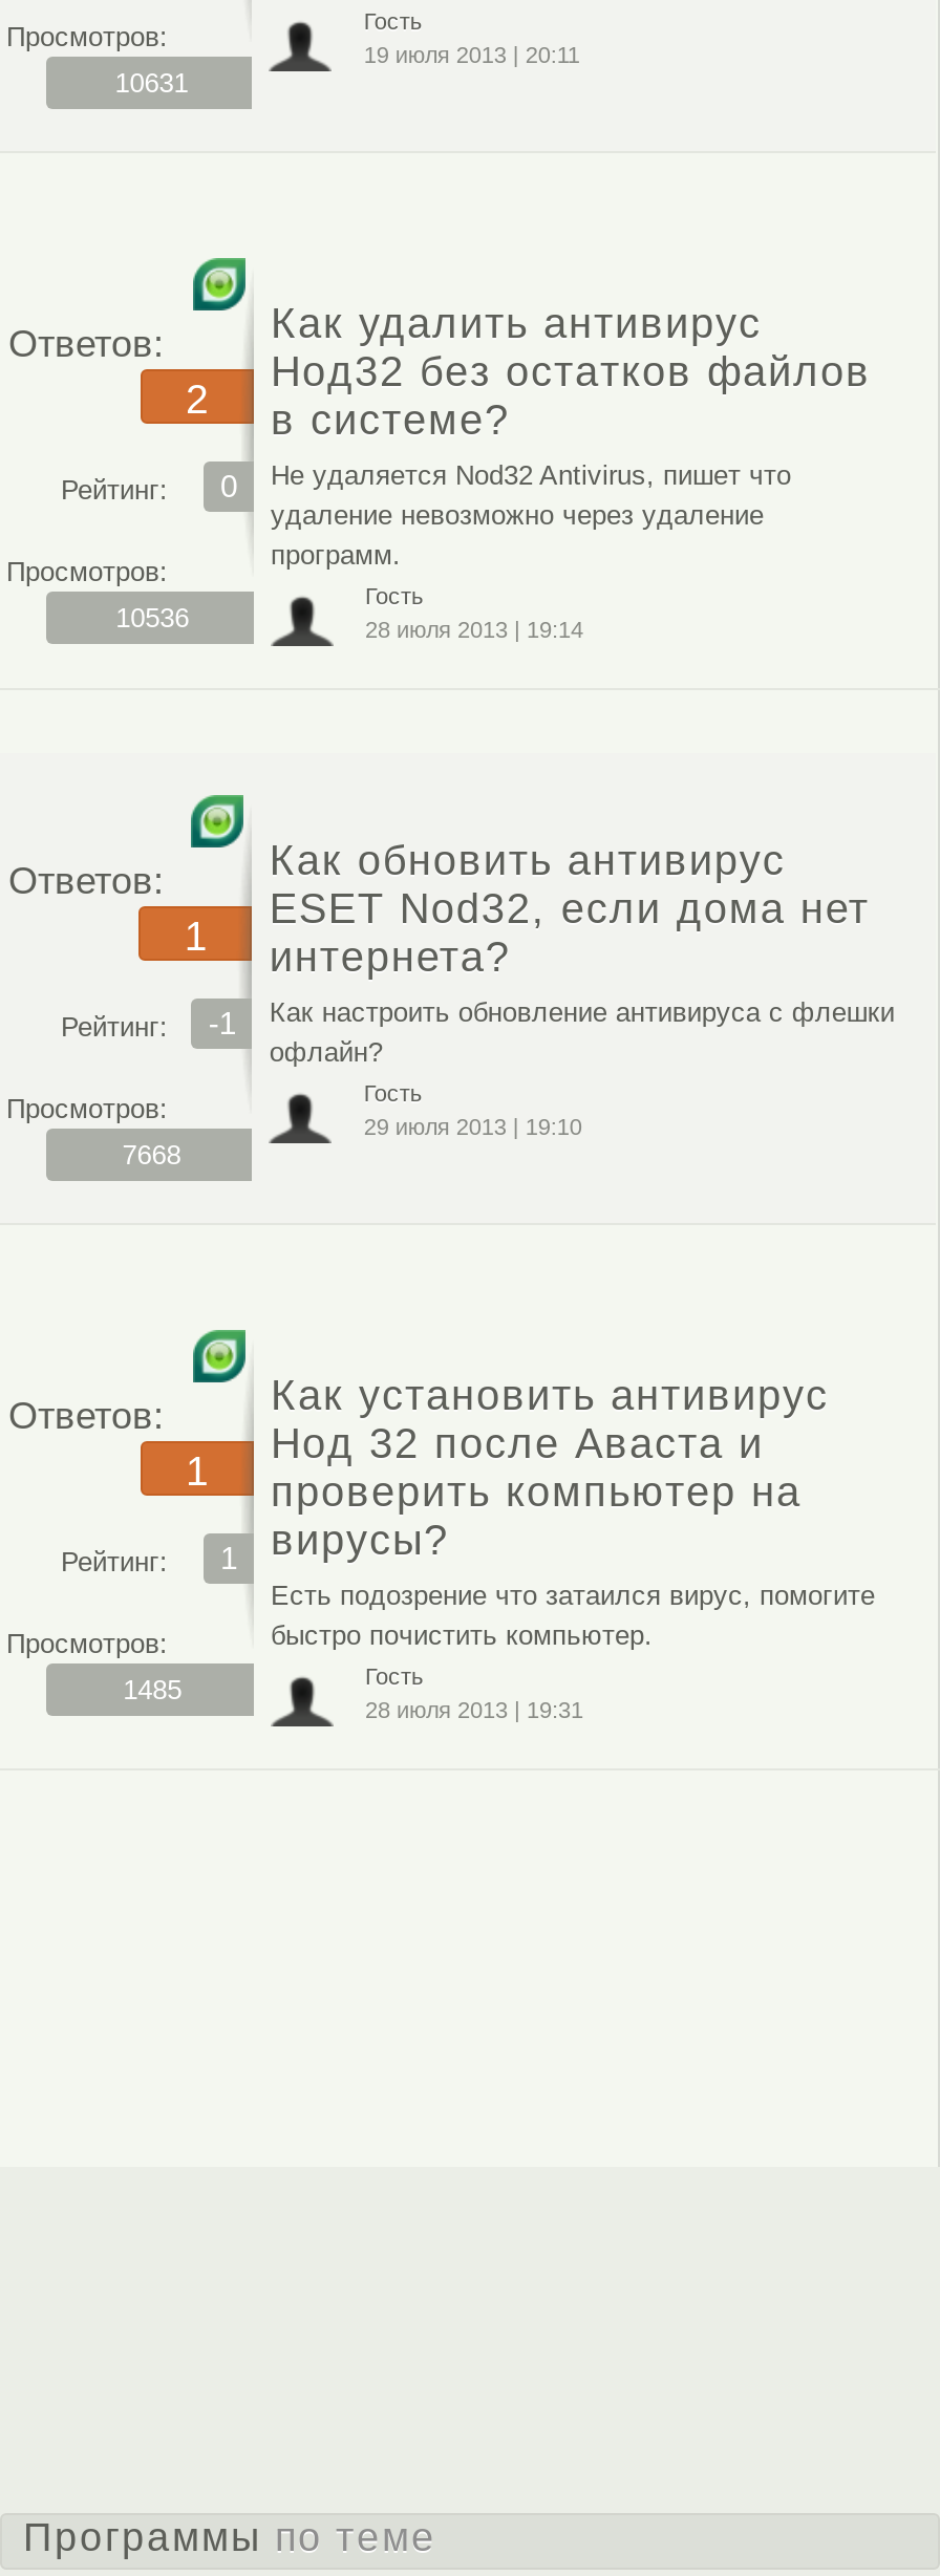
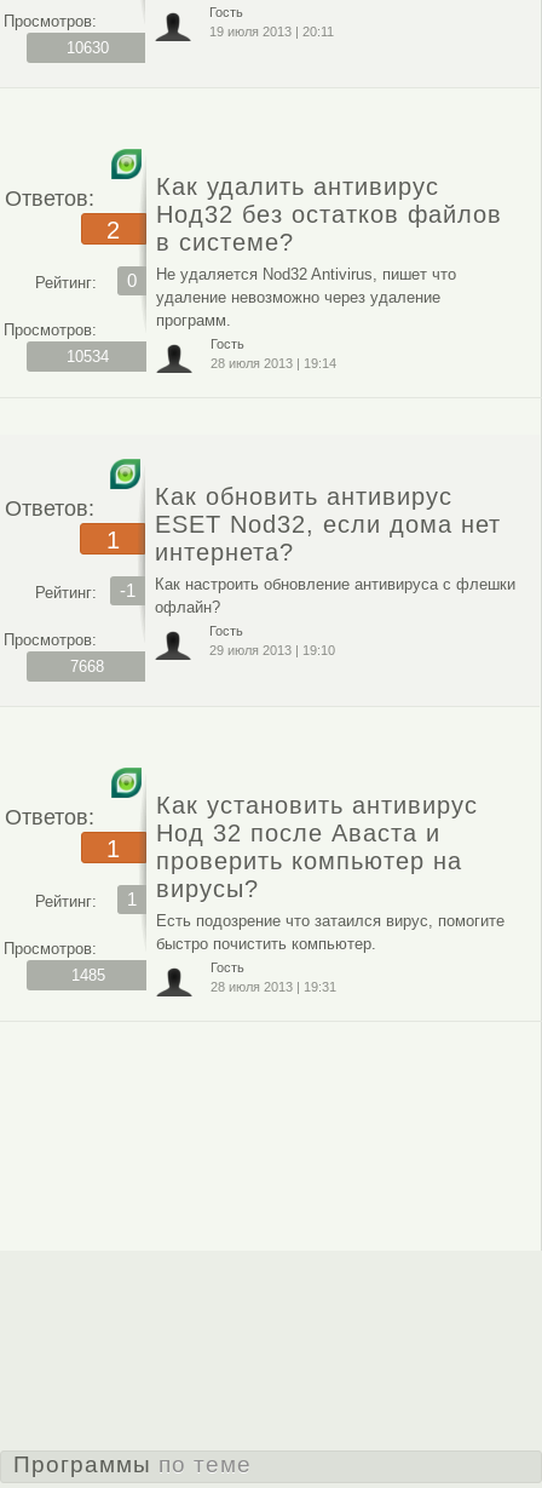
- 10631
+ 10630

- 10536
+ 10534
